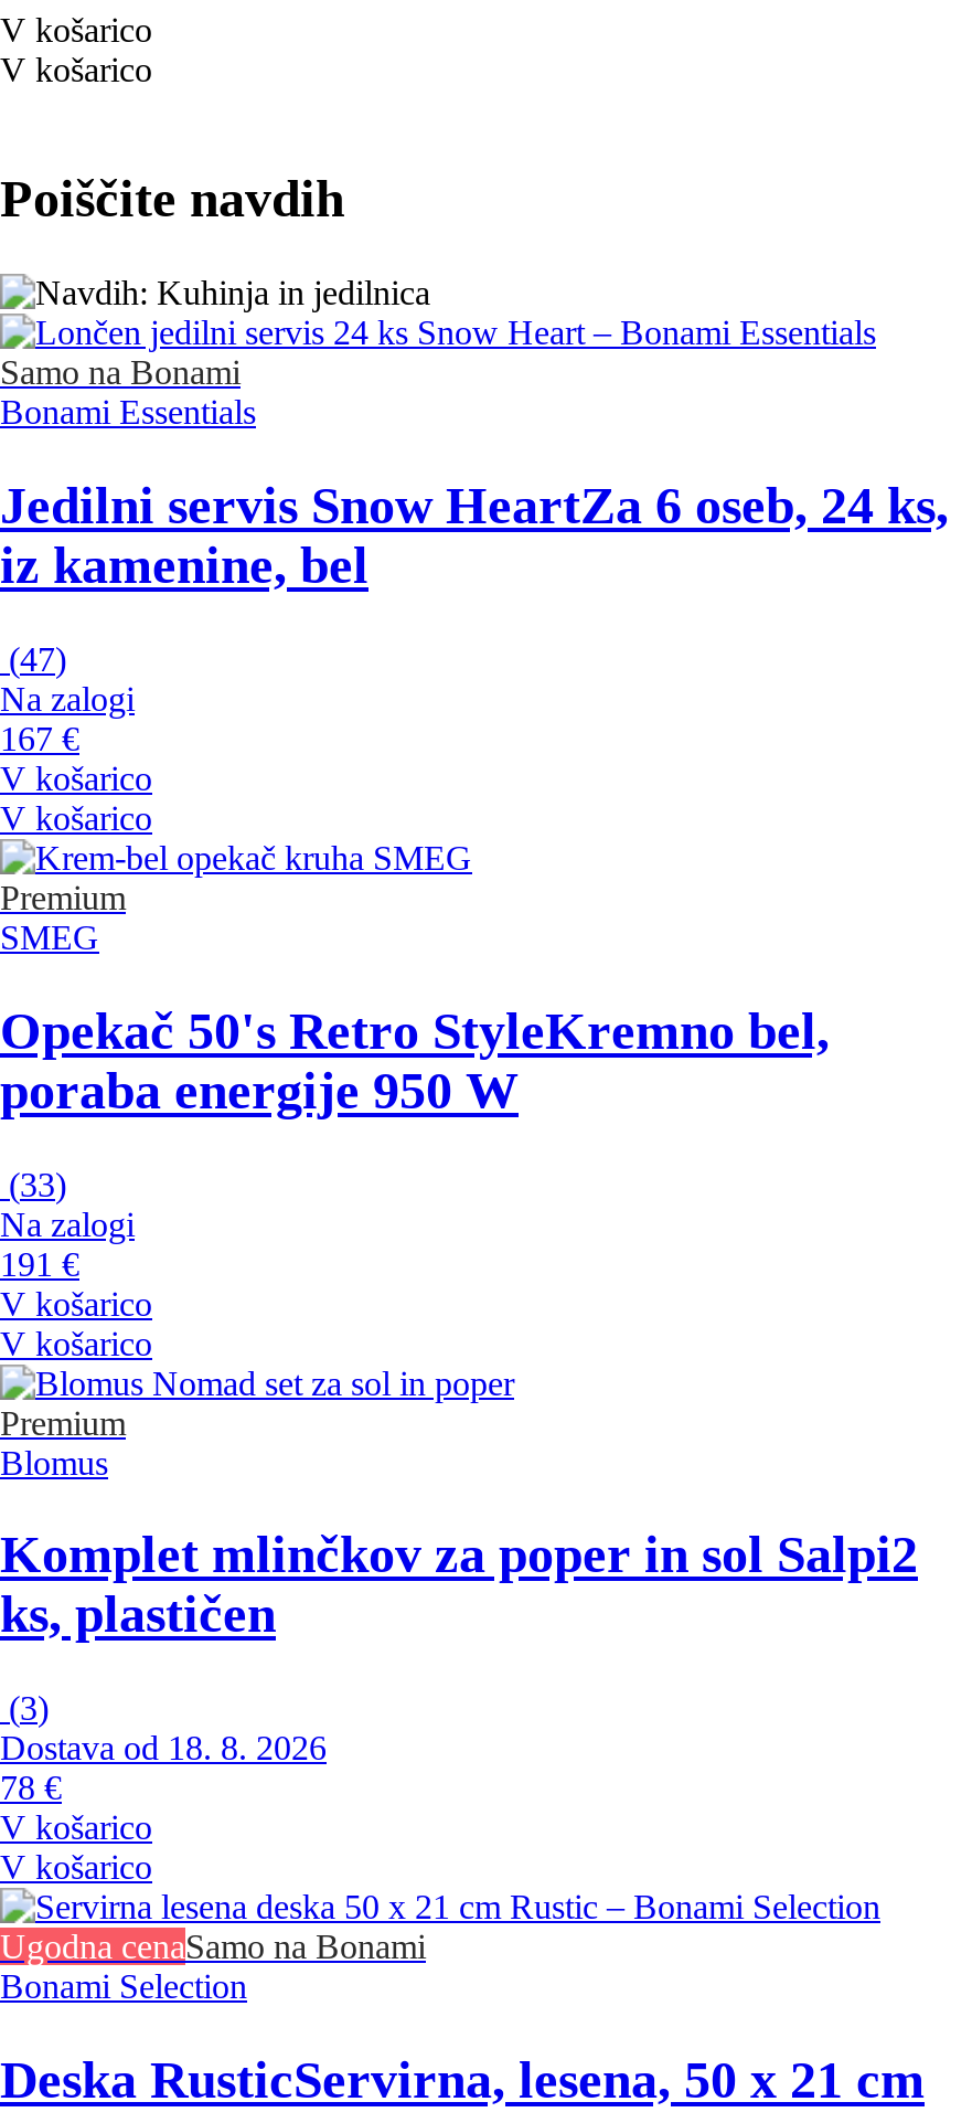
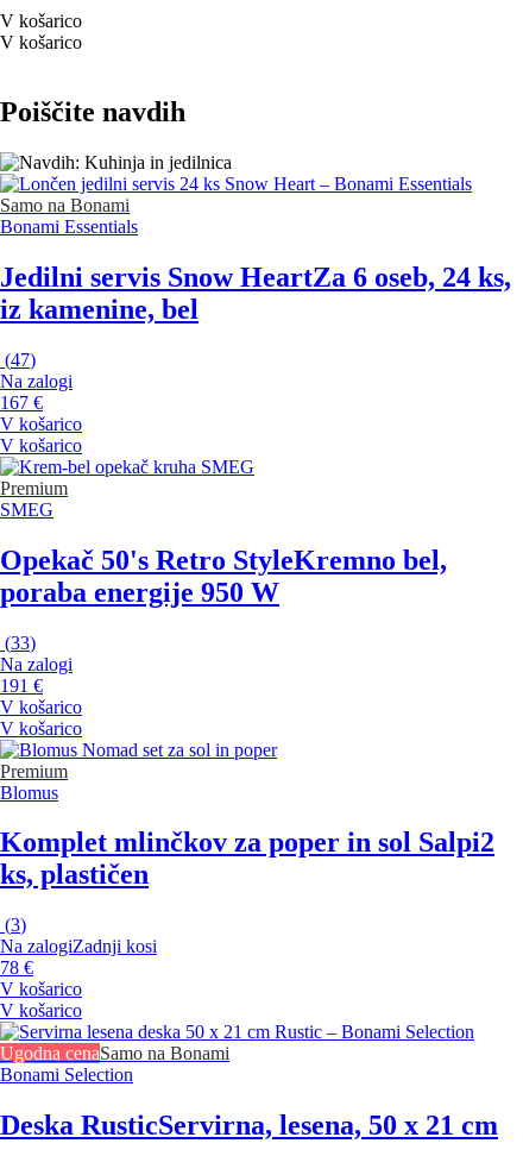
- Dostava od 18. 8. 2026
+ Na zalogiZadnji kosi
